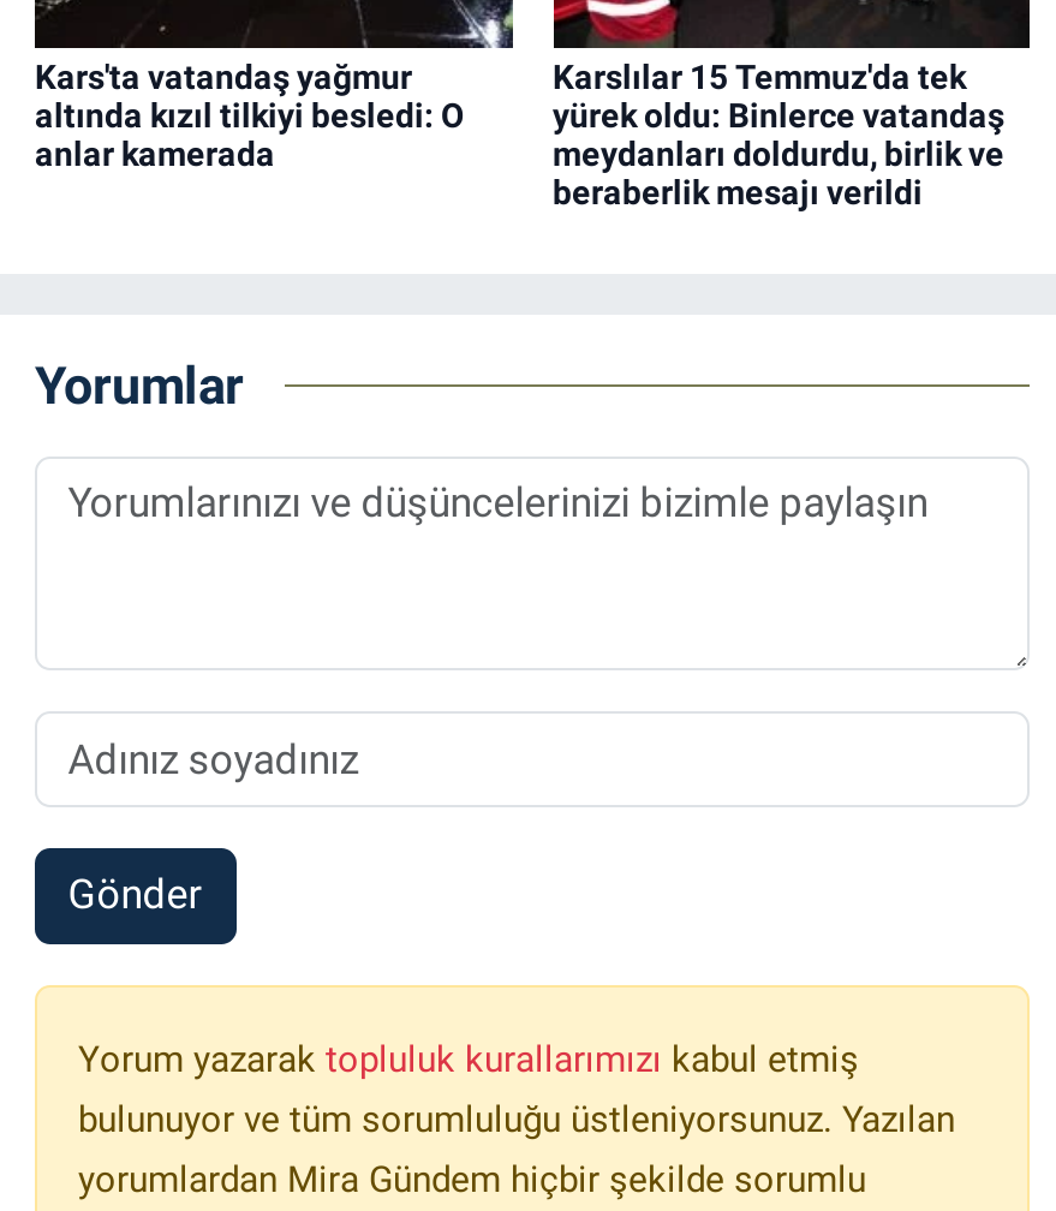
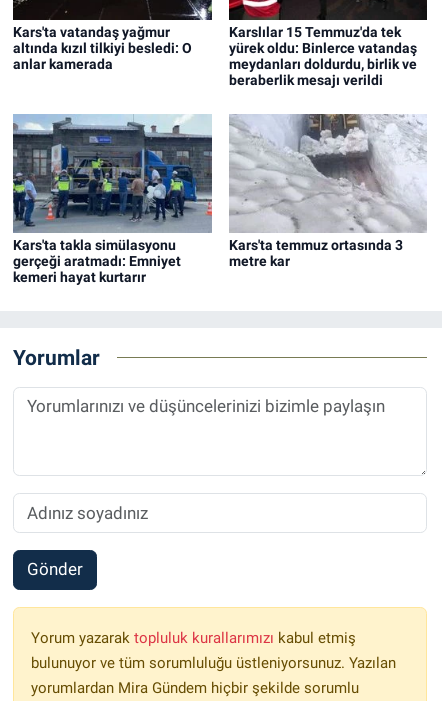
+ [image]
+ Kars'ta takla simülasyonu
+ gerçeği aratmadı: Emniyet
+ kemeri hayat kurtarır

+ [image]
+ Kars'ta temmuz ortasında 3
+ metre kar
